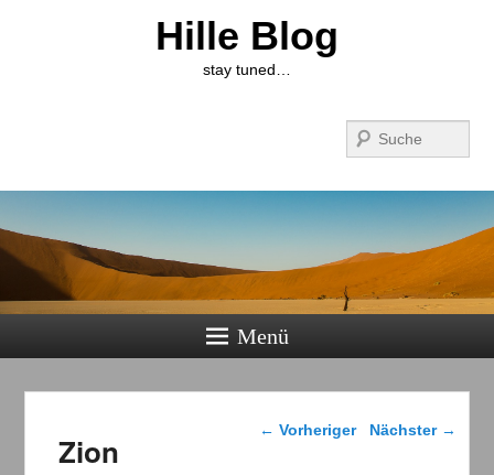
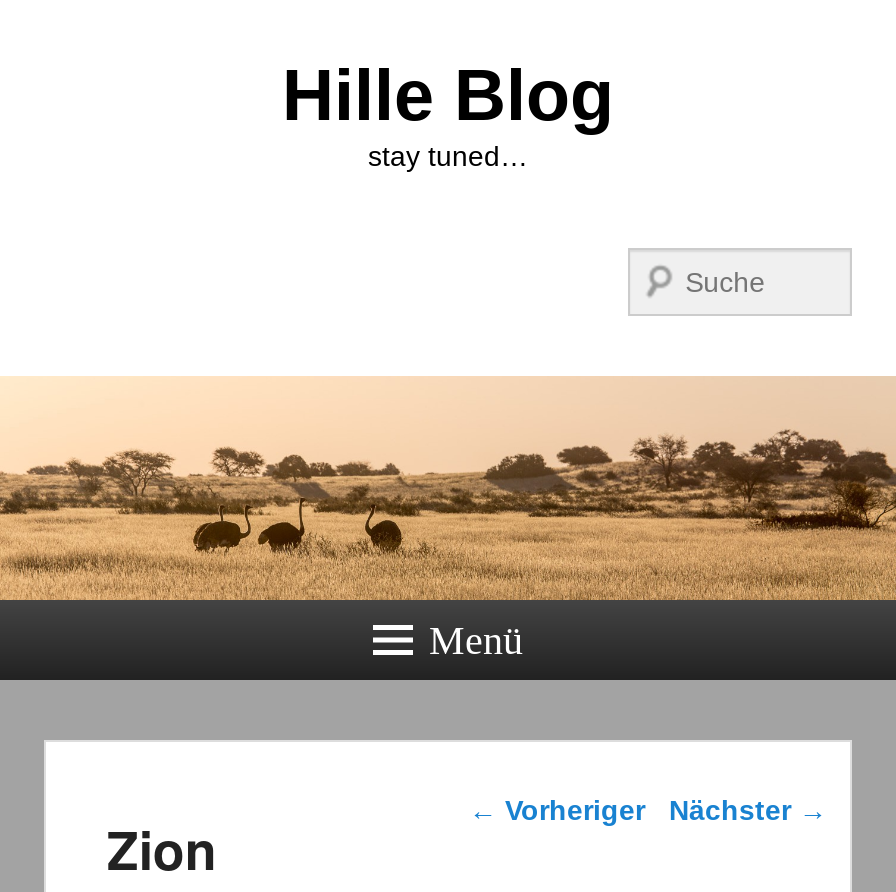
- [image]
+ [image]
